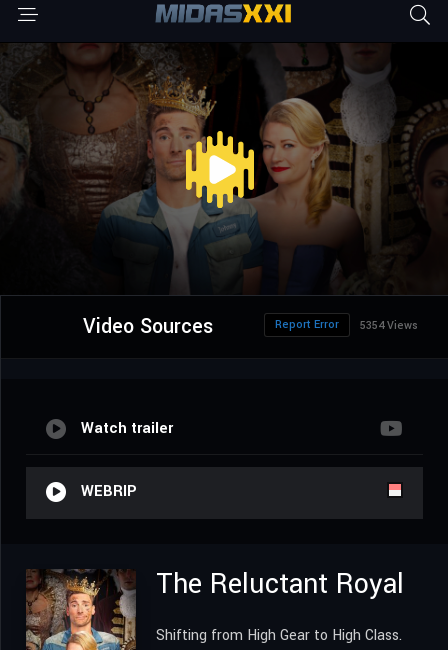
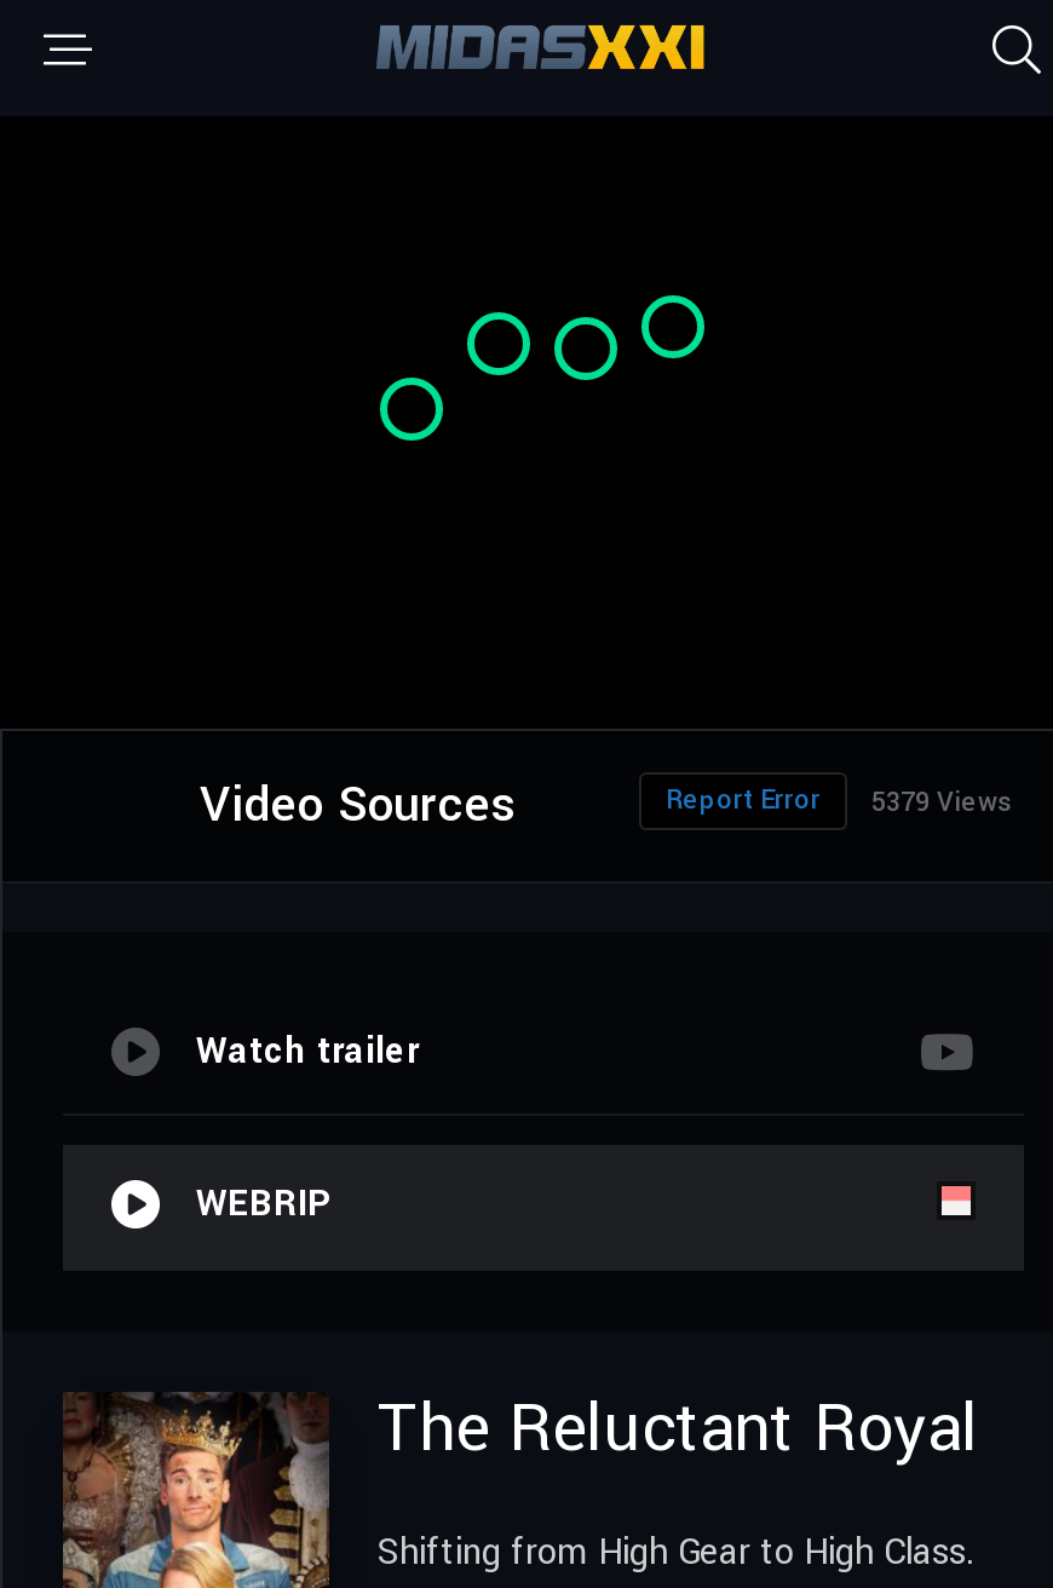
- [image]

- Report Error 5354 Views
+ Report Error 5379 Views
